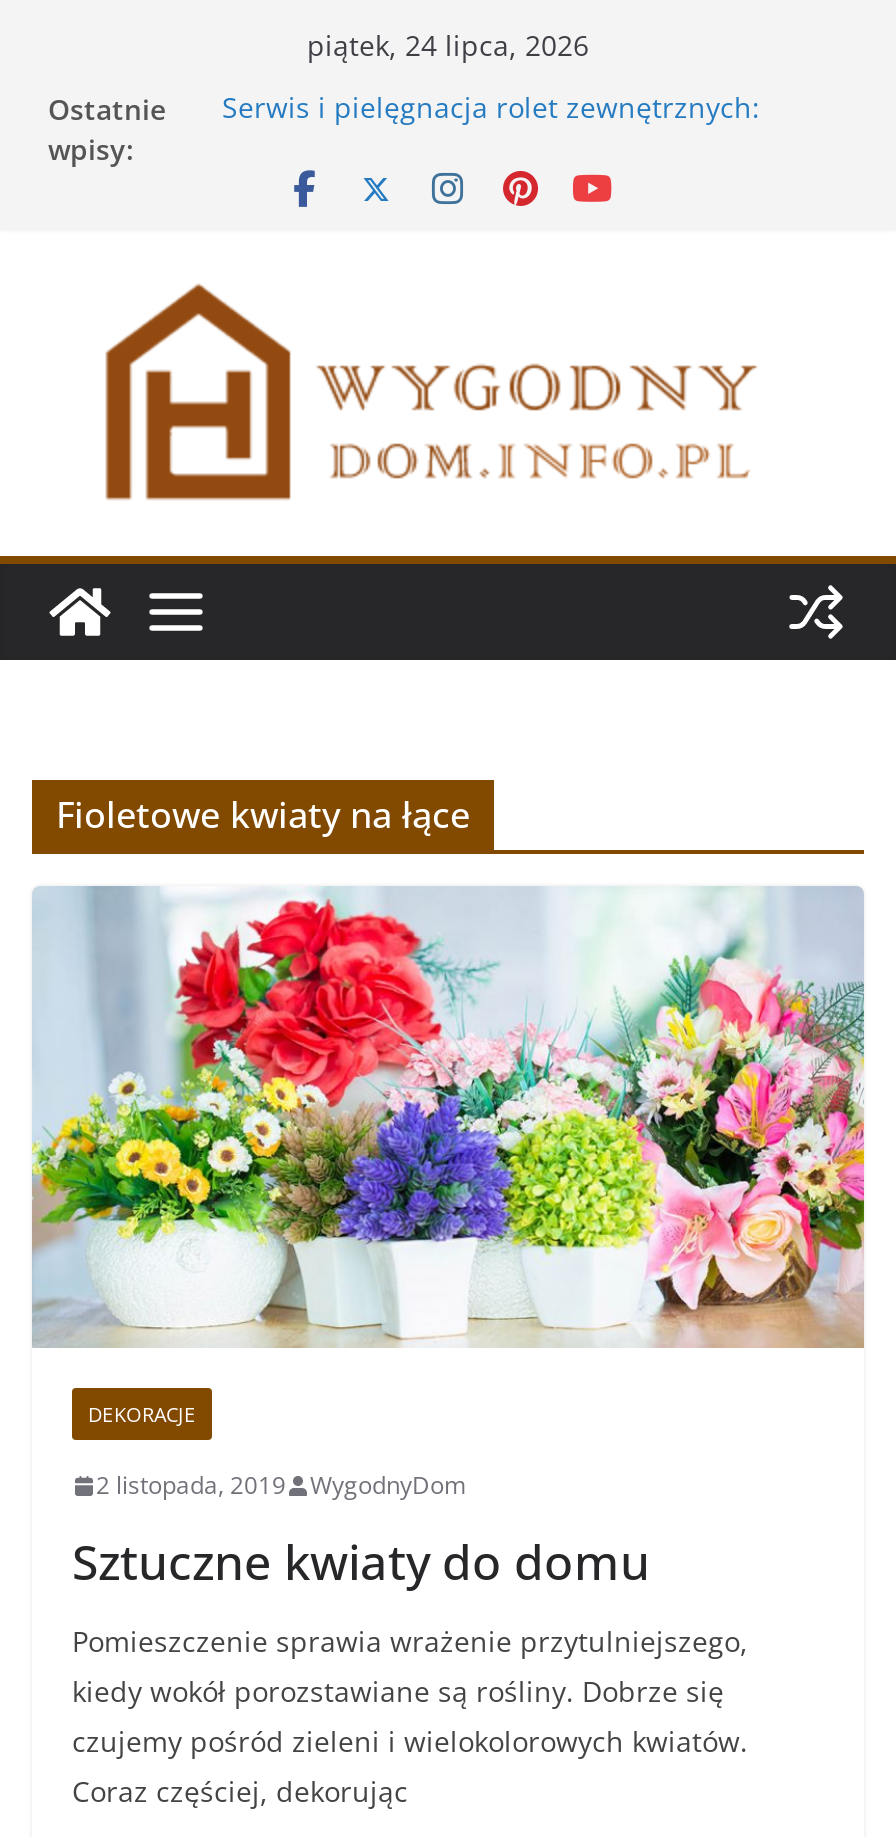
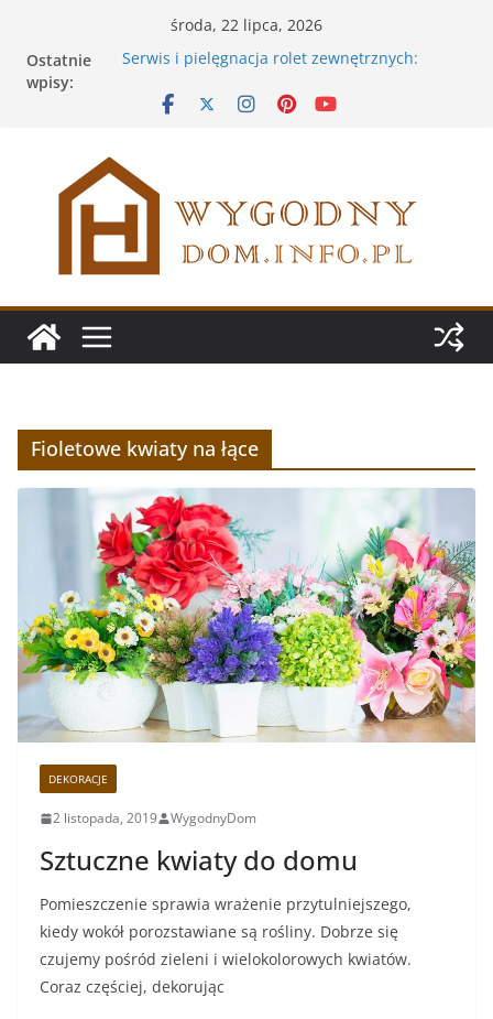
- piątek, 24 lipca, 2026
+ środa, 22 lipca, 2026
